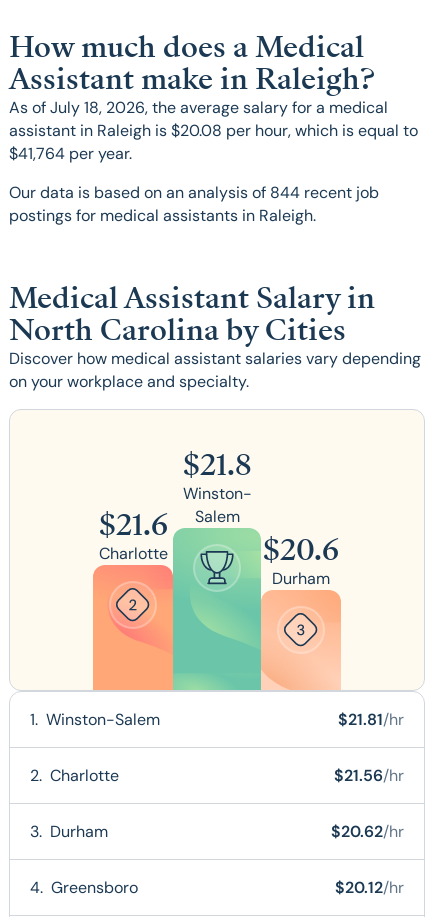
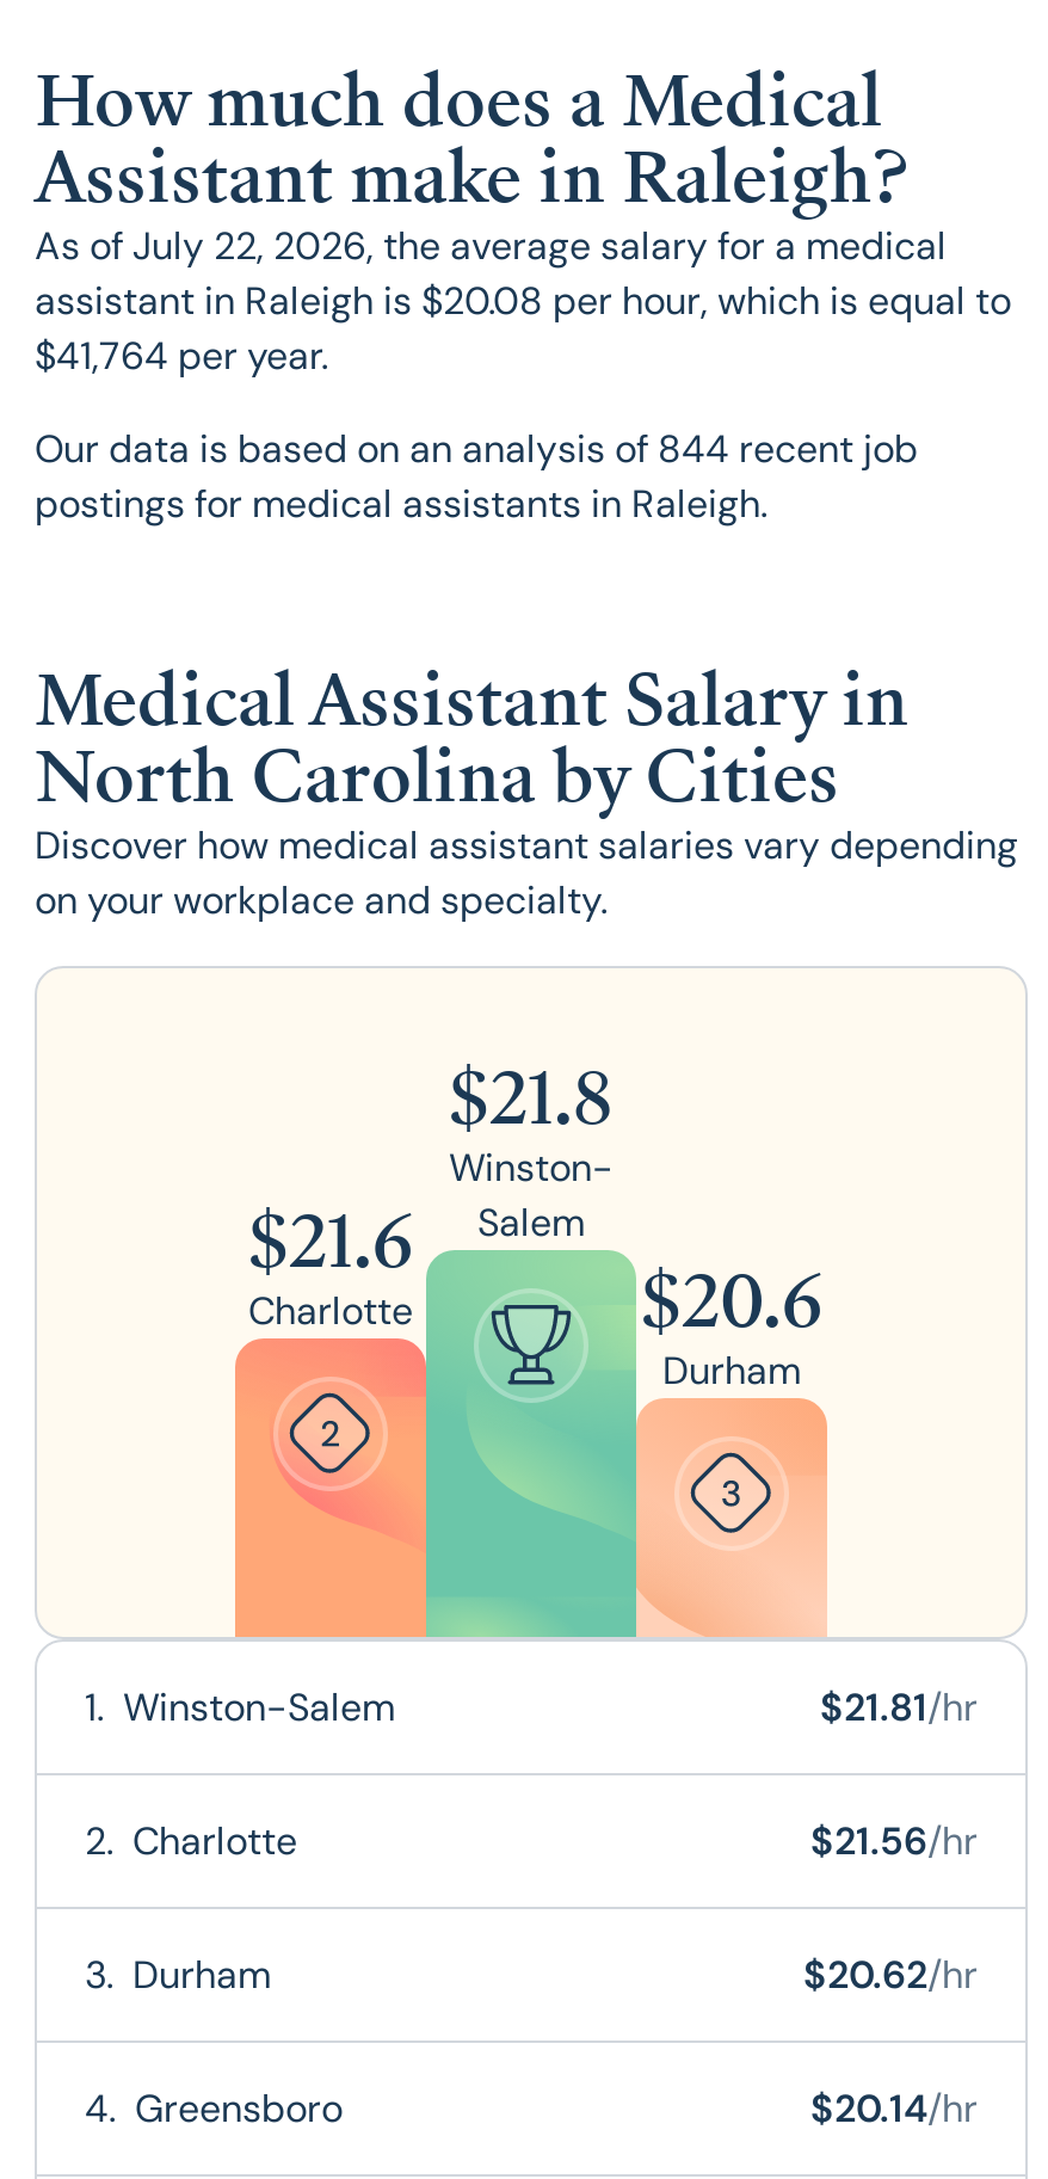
- As of July 18, 2026, the average salary for a medical
+ As of July 22, 2026, the average salary for a medical

- $20.12/hr
+ $20.14/hr
